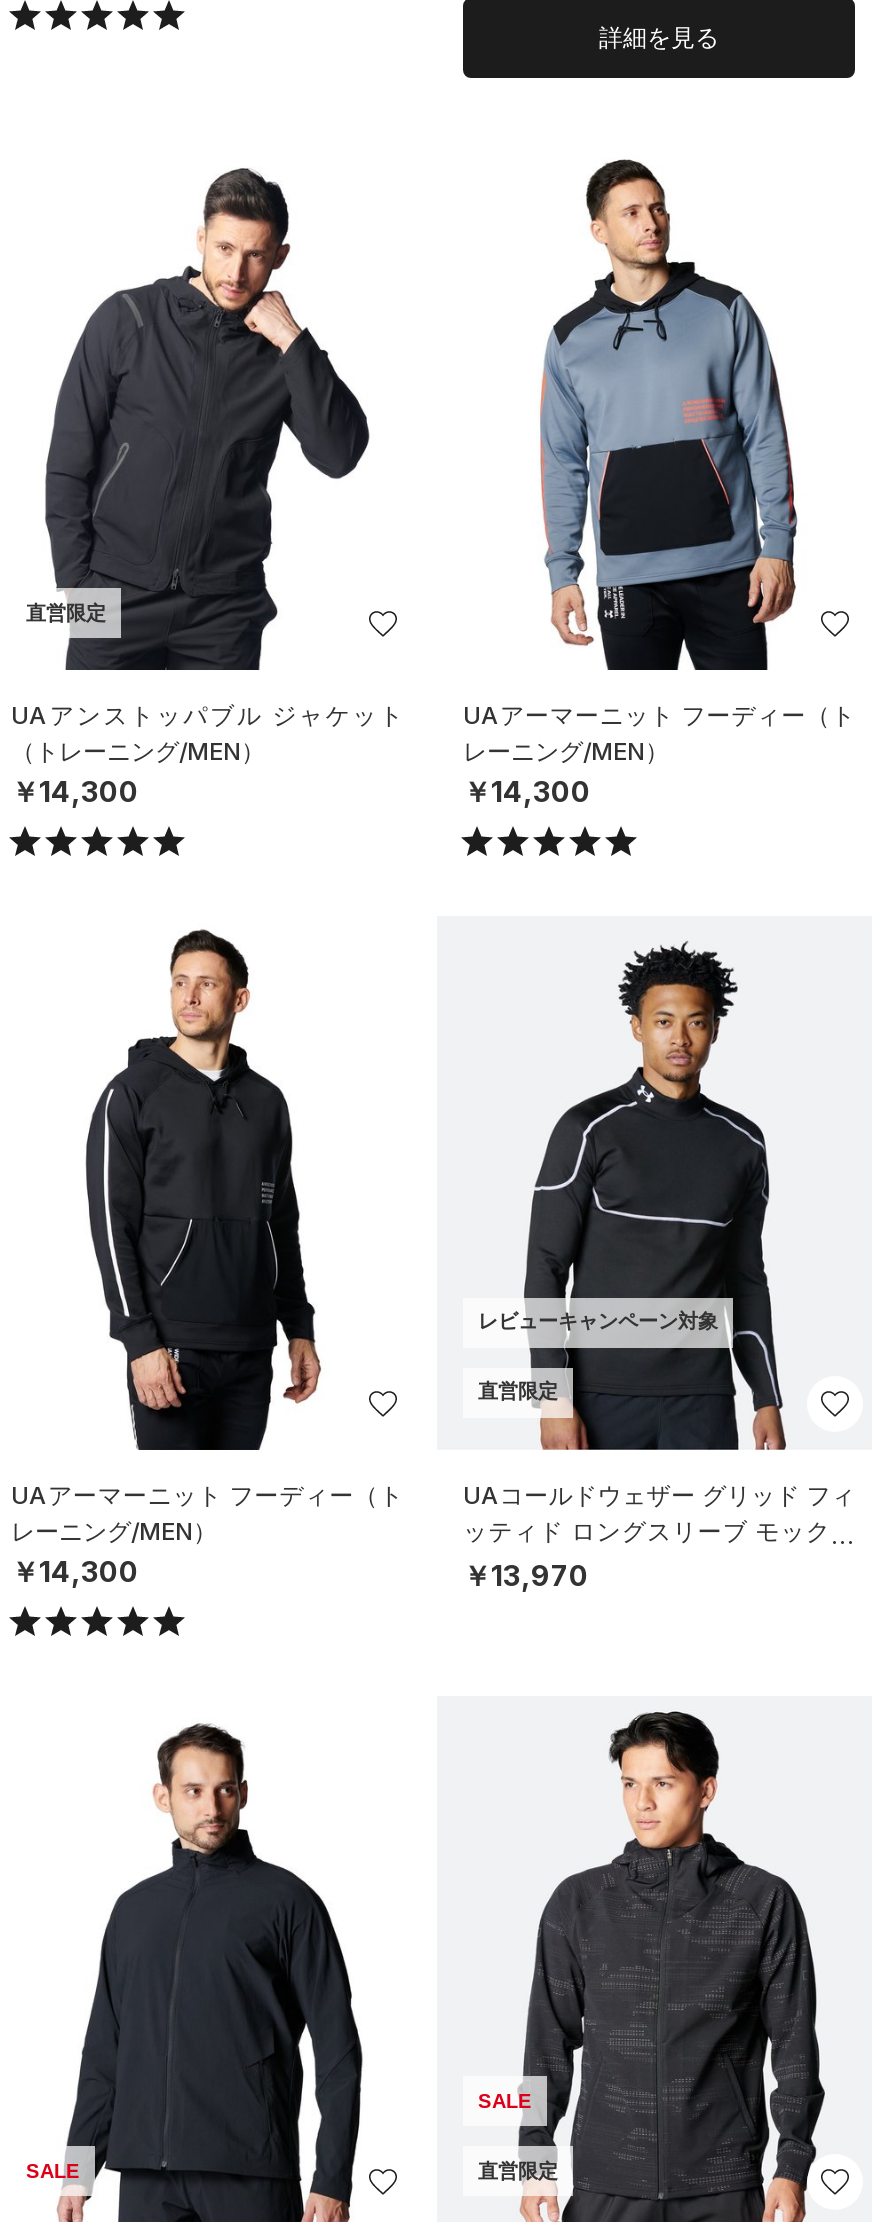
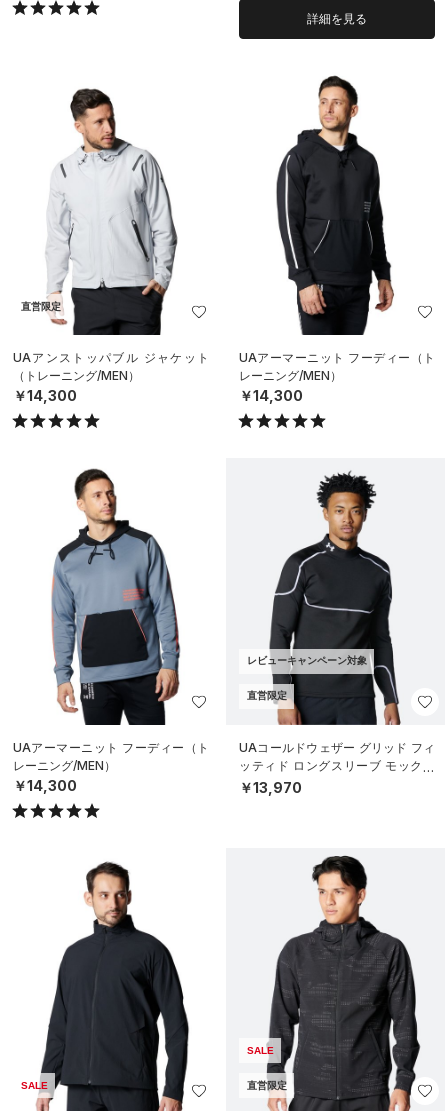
moved down: [image]

- [image]
+ [image]

moved up: [image]
